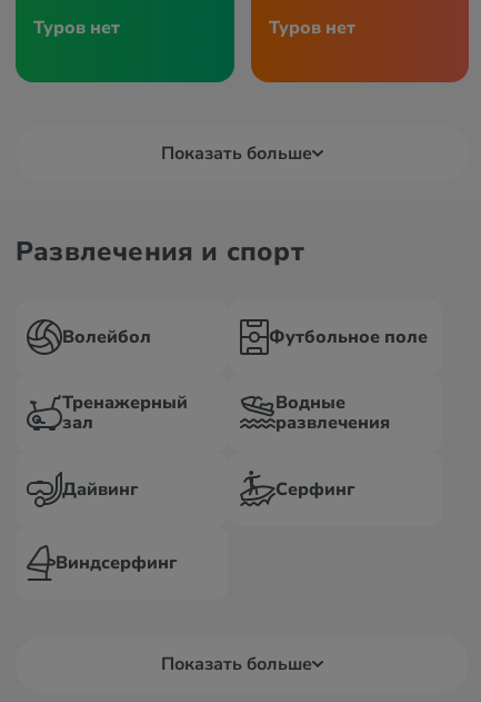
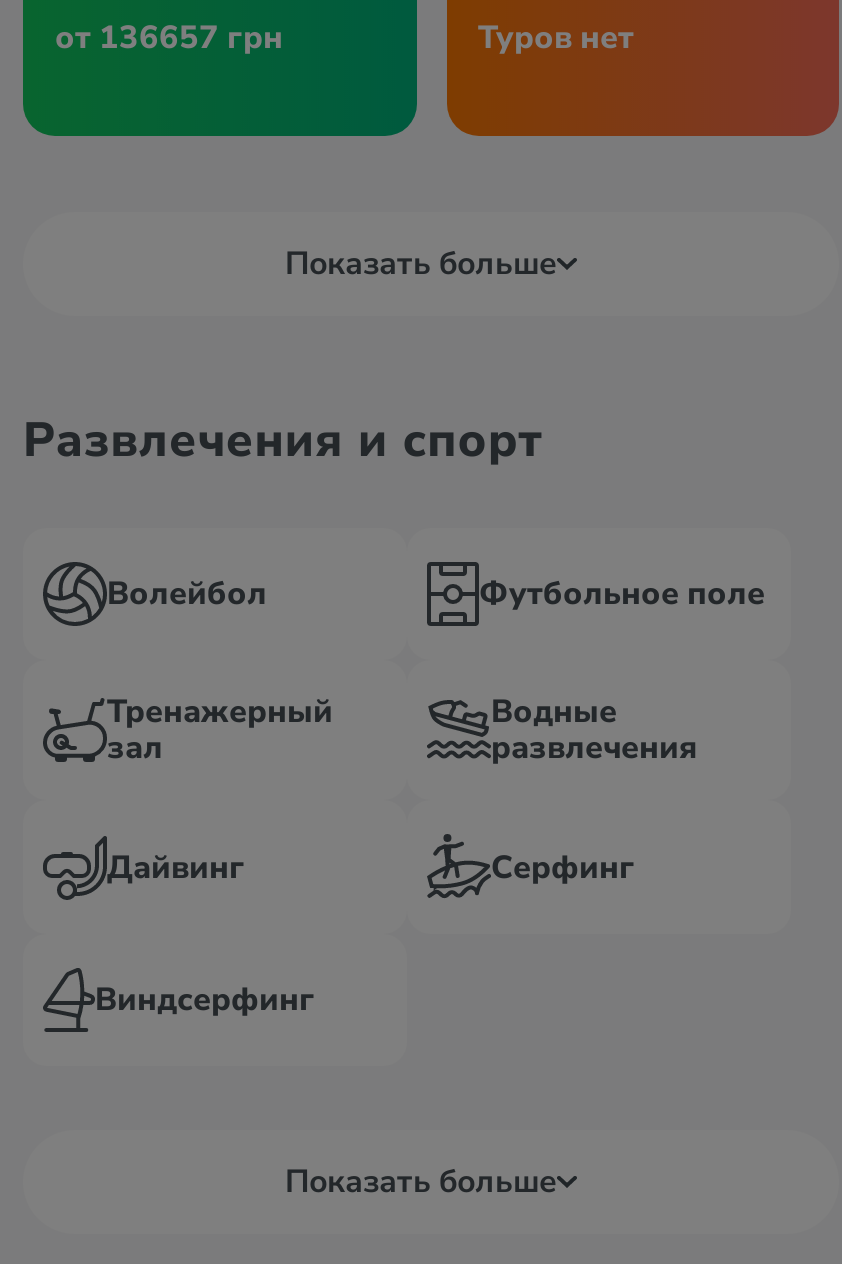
- Туров нет
+ от 136657 грн
